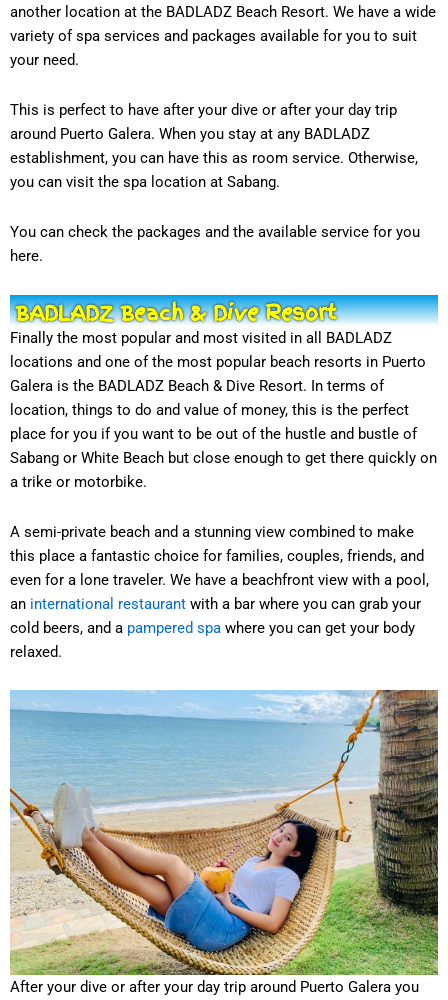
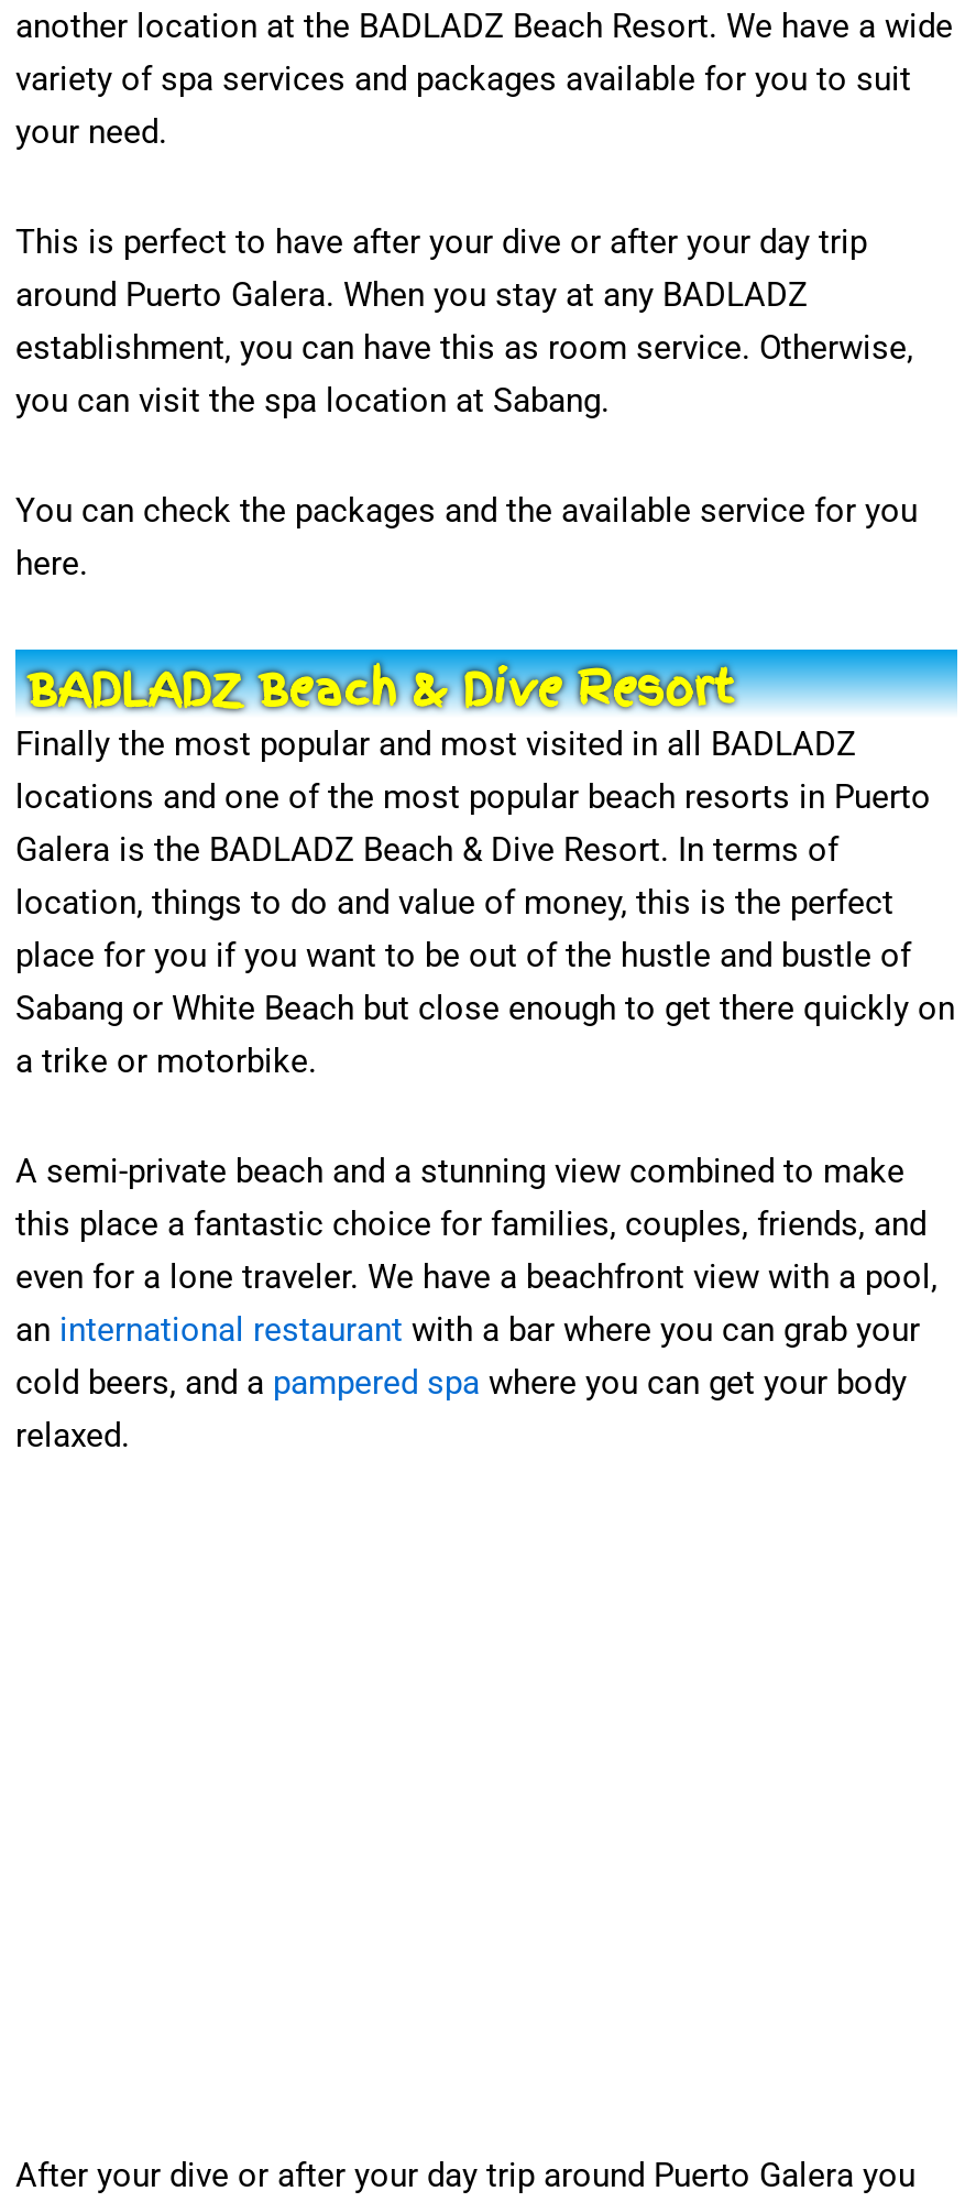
- [image]
